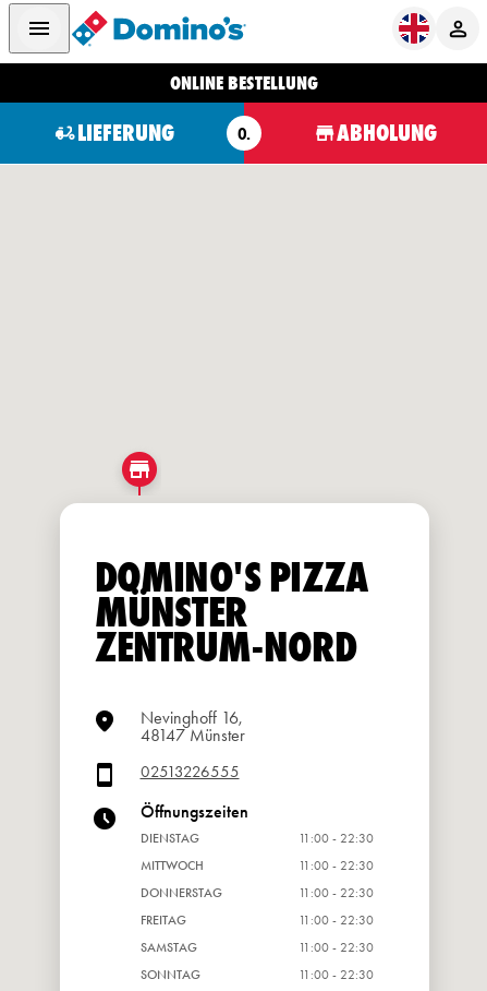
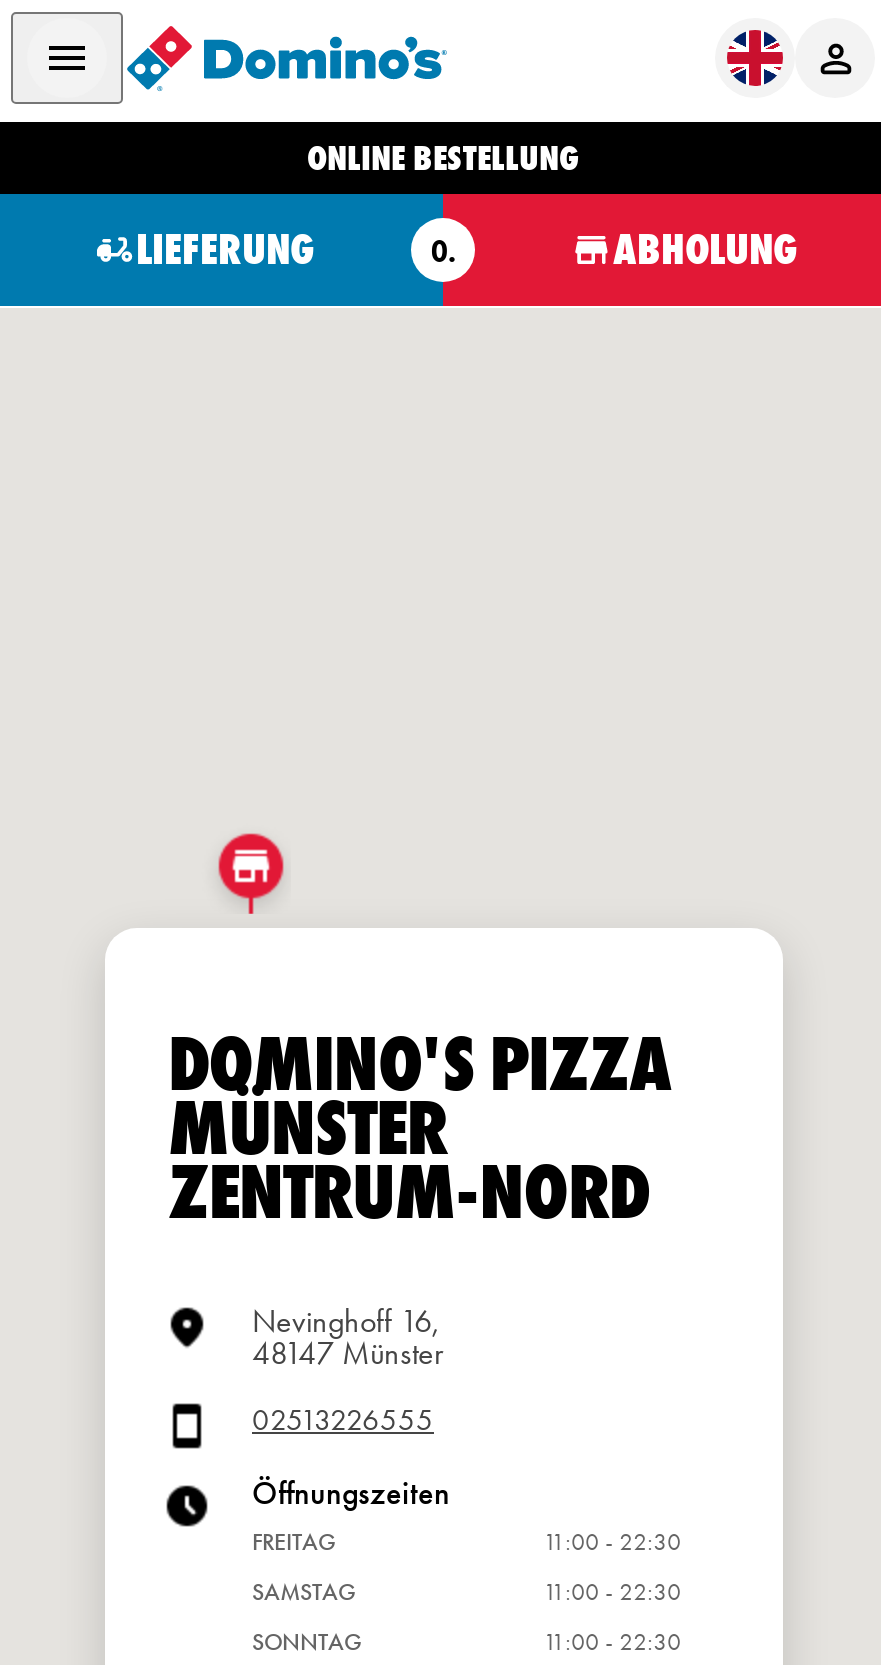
- DIENSTAG
- 11:00 - 22:30
- MITTWOCH
- 11:00 - 22:30
- DONNERSTAG
- 11:00 - 22:30
